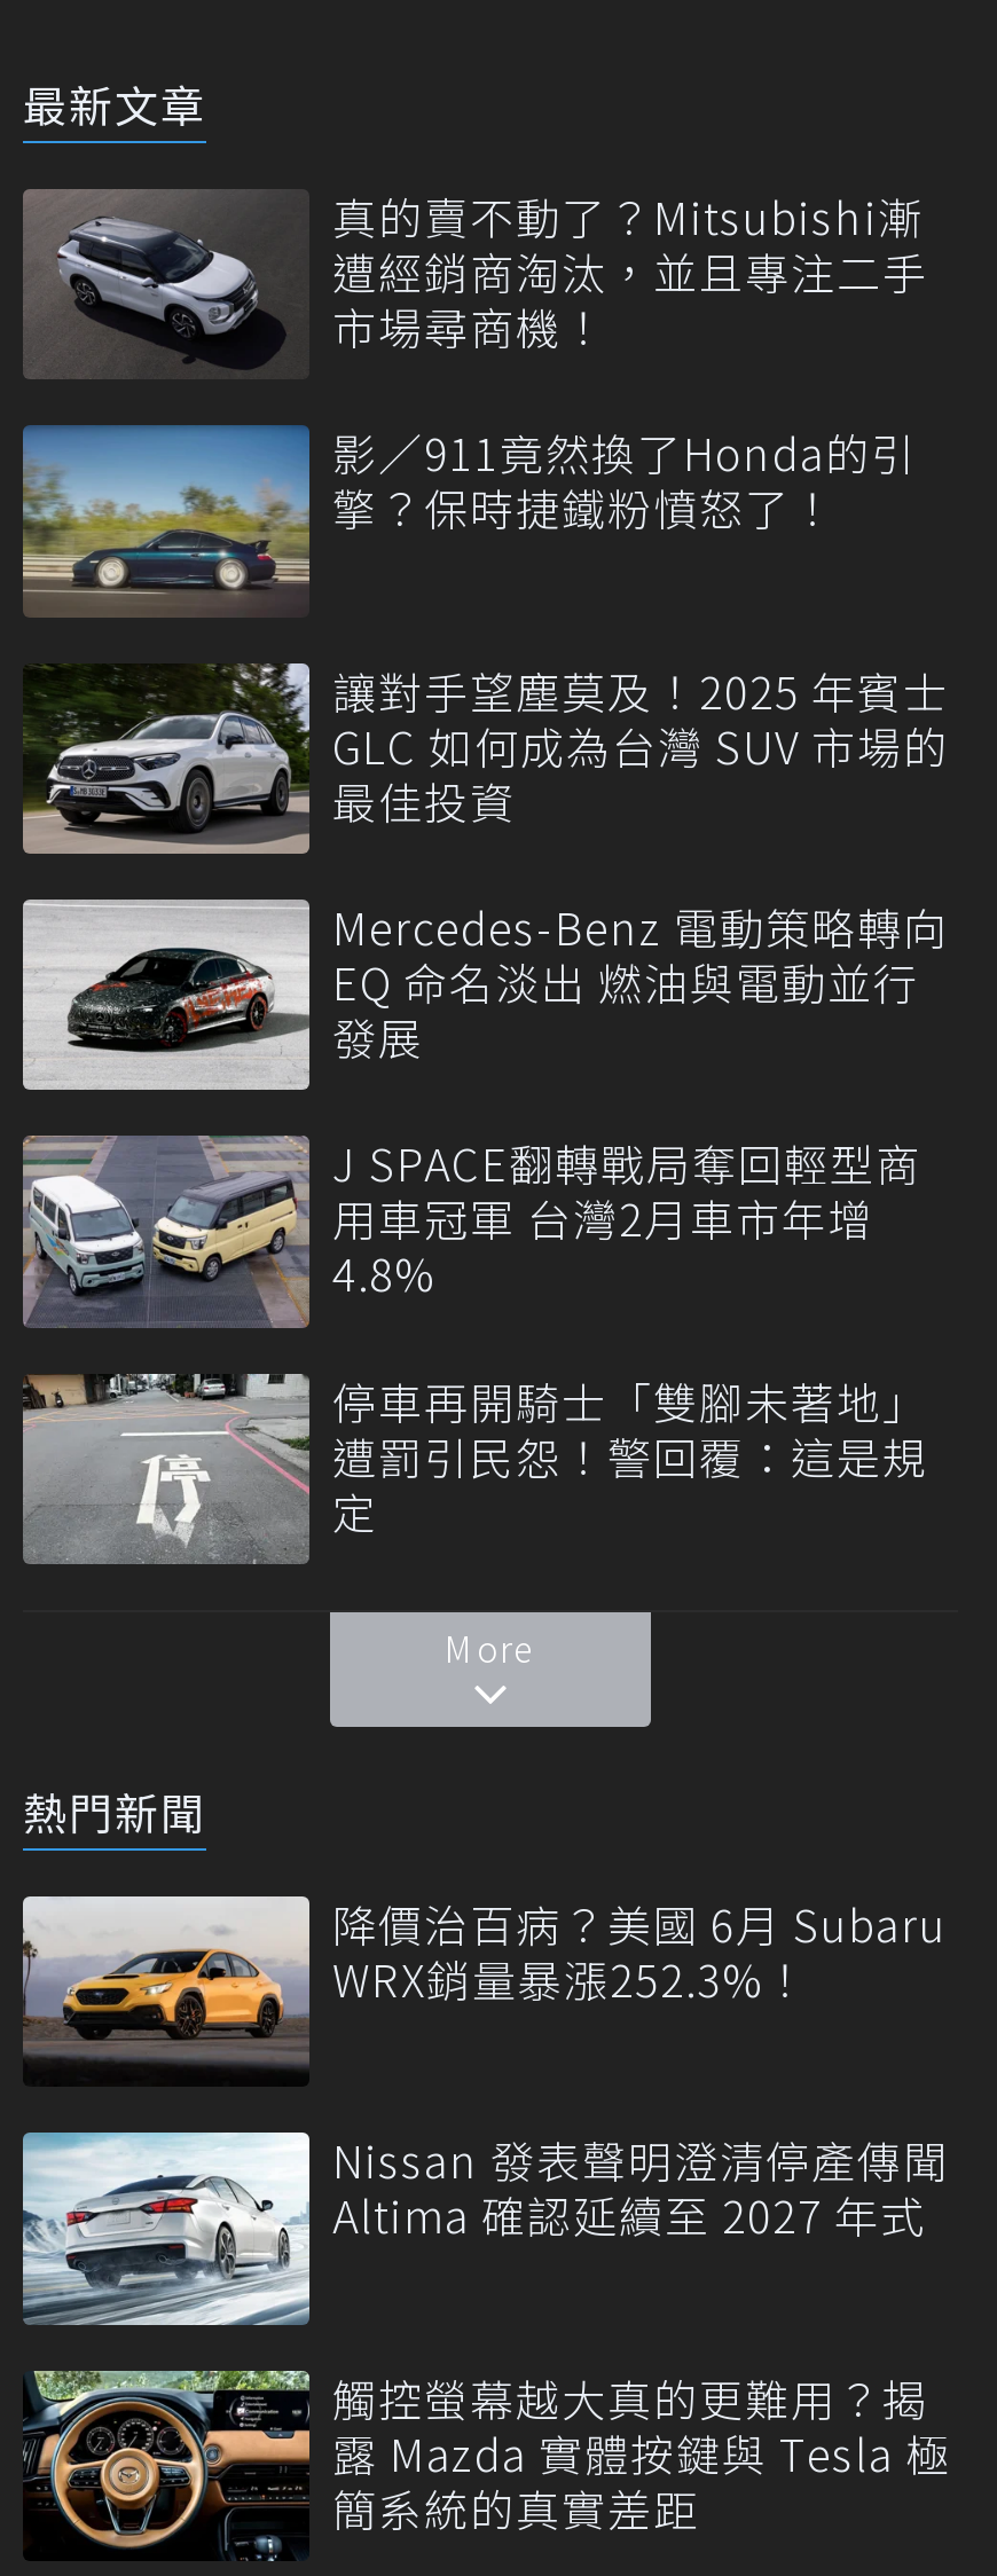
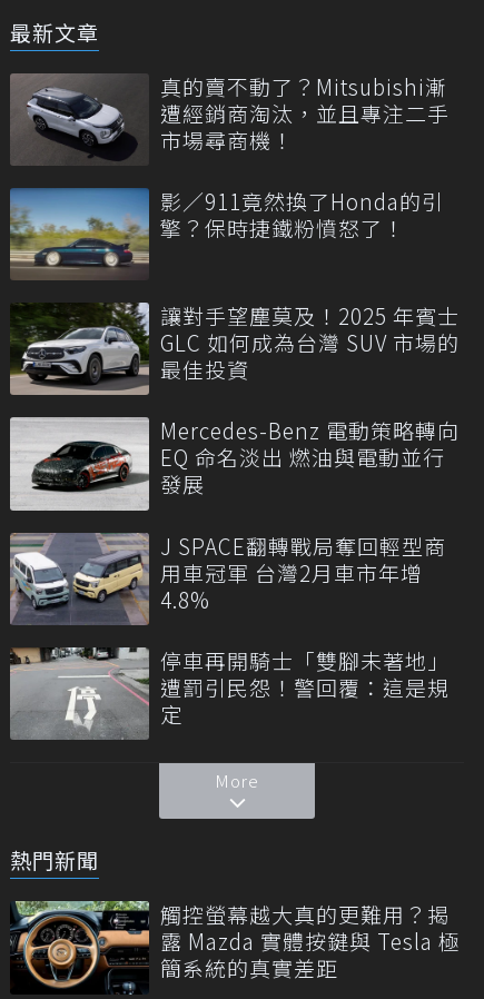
- [image]
- 降價治百病？美國 6月 Subaru
- WRX銷量暴漲252.3%！
- Nissan 發表聲明澄清停產傳聞
- Altima 確認延續至 2027 年式

- [image]
